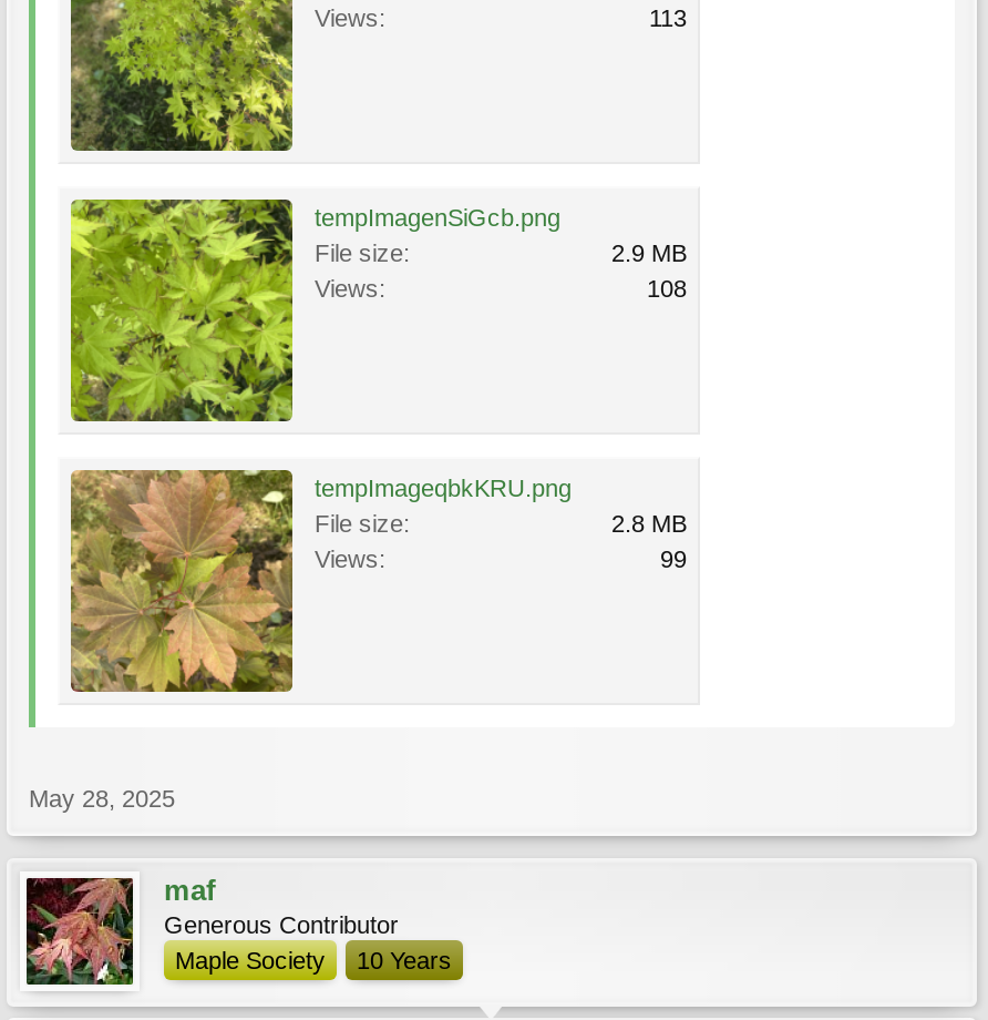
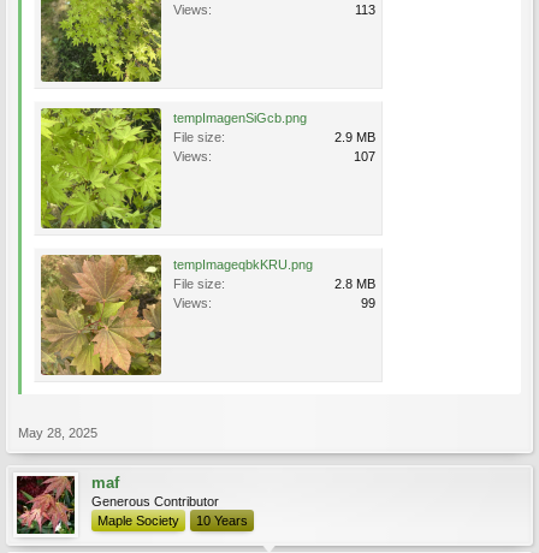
- 108
+ 107
